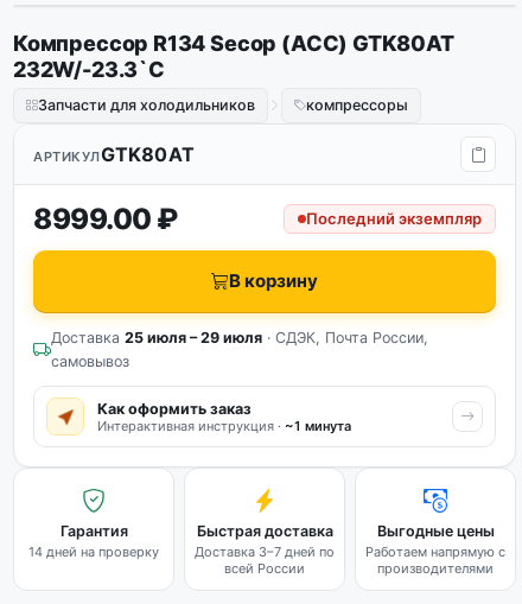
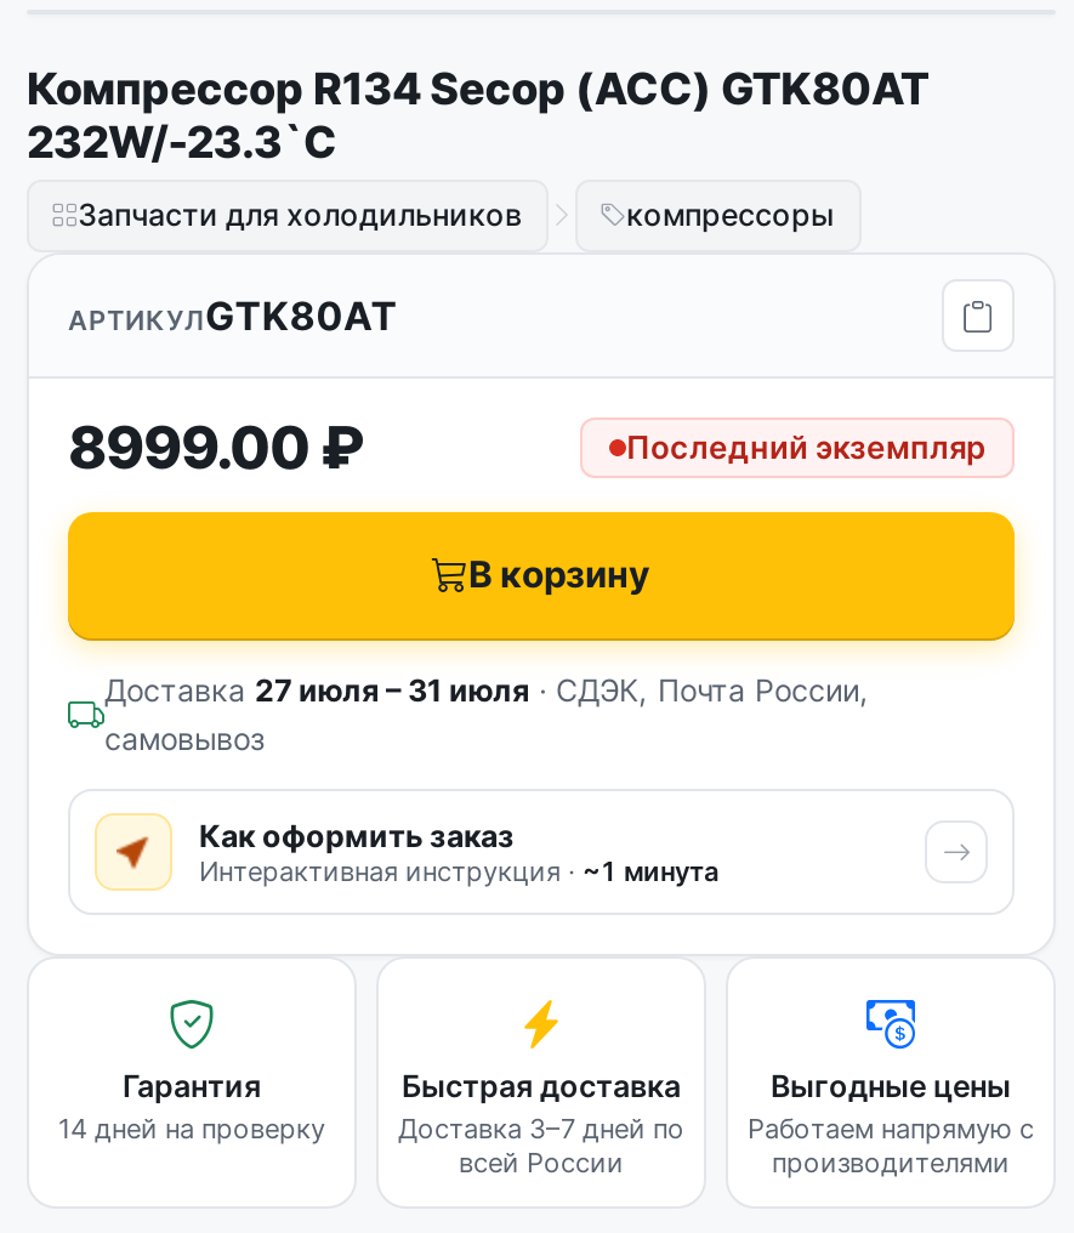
- Доставка 25 июля – 29 июля · СДЭК, Почта России,
+ Доставка 27 июля – 31 июля · СДЭК, Почта России,
